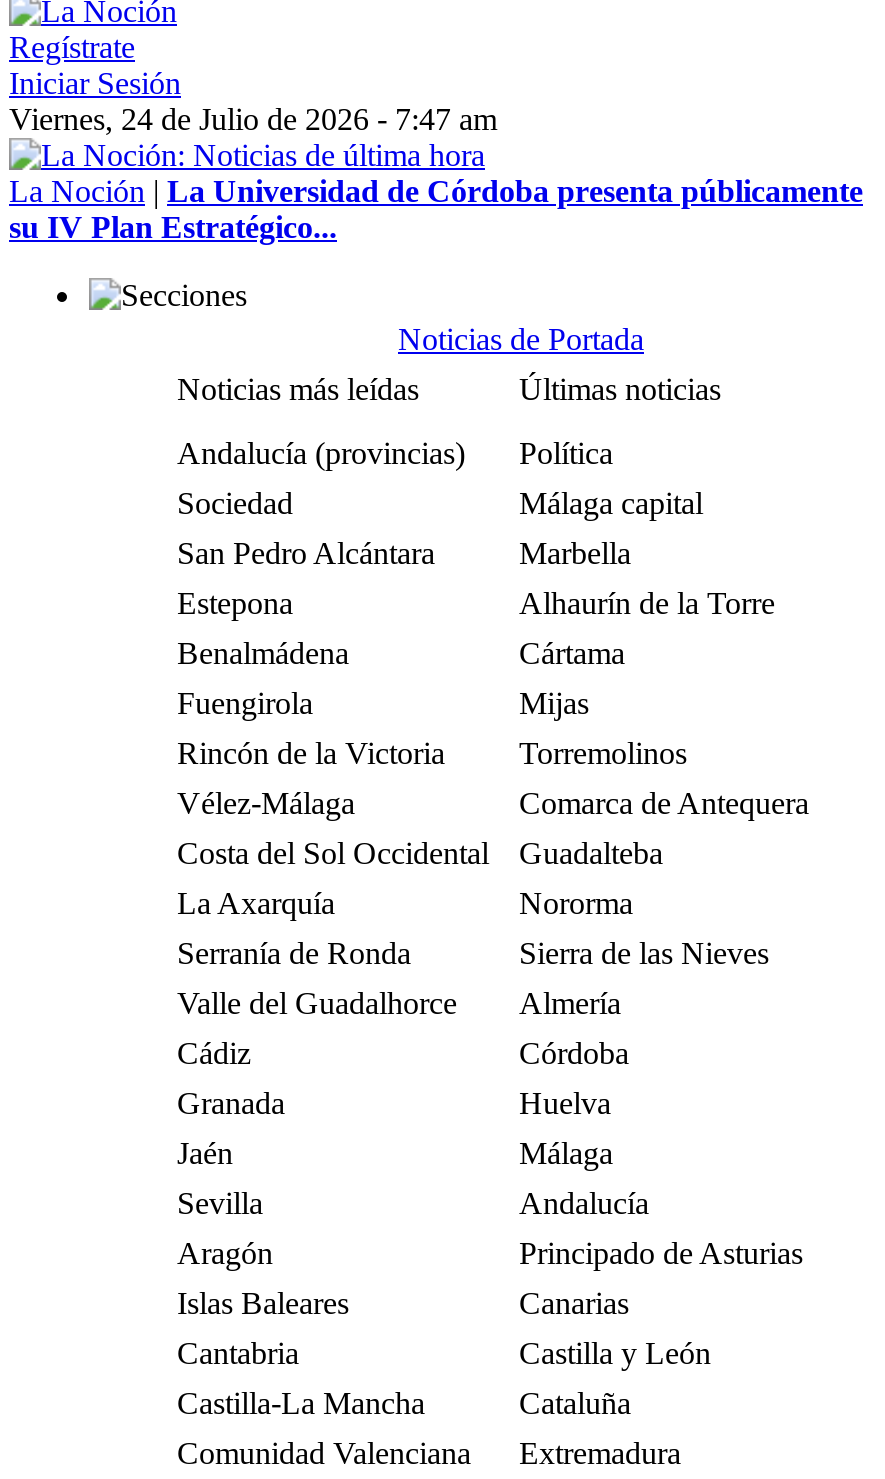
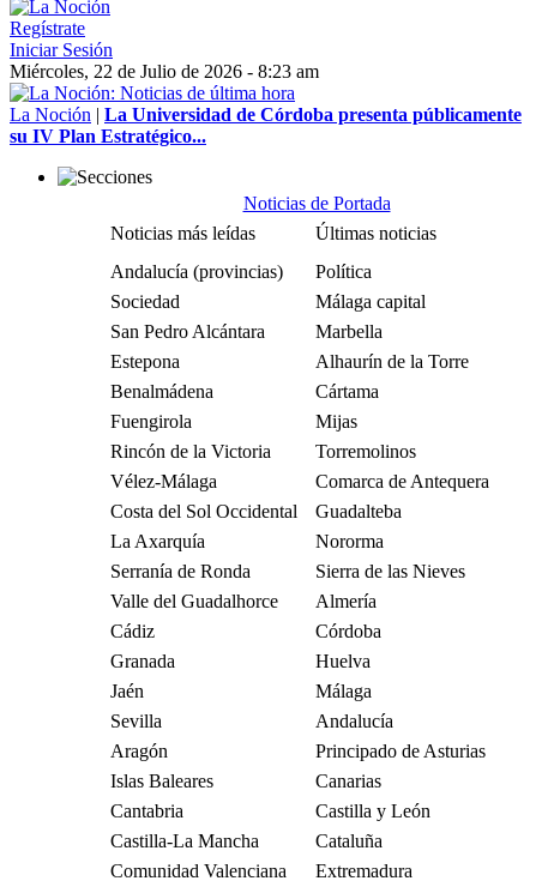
- Viernes, 24 de Julio de 2026 - 7:47 am
+ Miércoles, 22 de Julio de 2026 - 8:23 am
